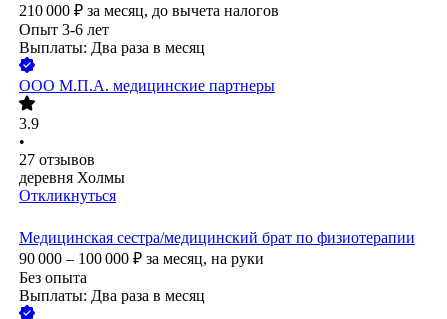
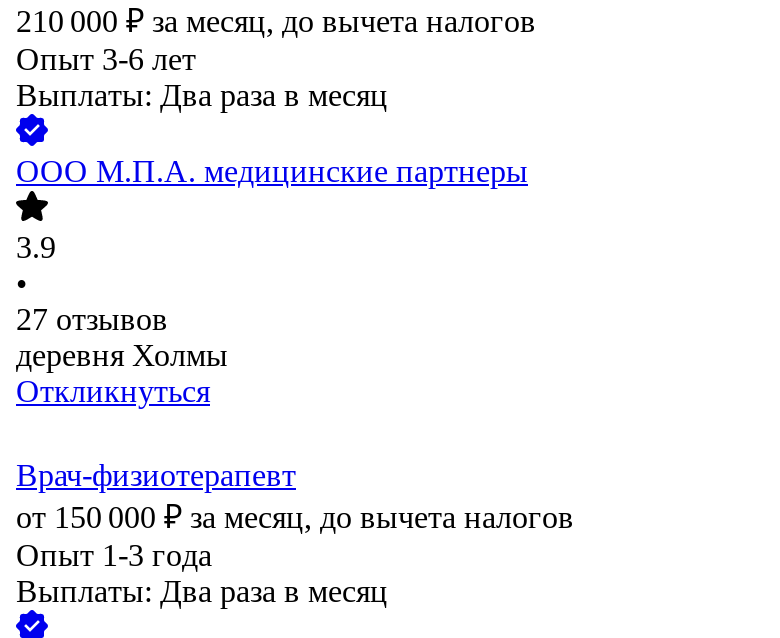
- Медицинская сестра/медицинский брат по физиотерапии
- 90 000 – 100 000 ₽ за месяц, на руки
- Без опыта
+ Врач-физиотерапевт
+ от 150 000 ₽ за месяц, до вычета налогов
+ Опыт 1-3 года
